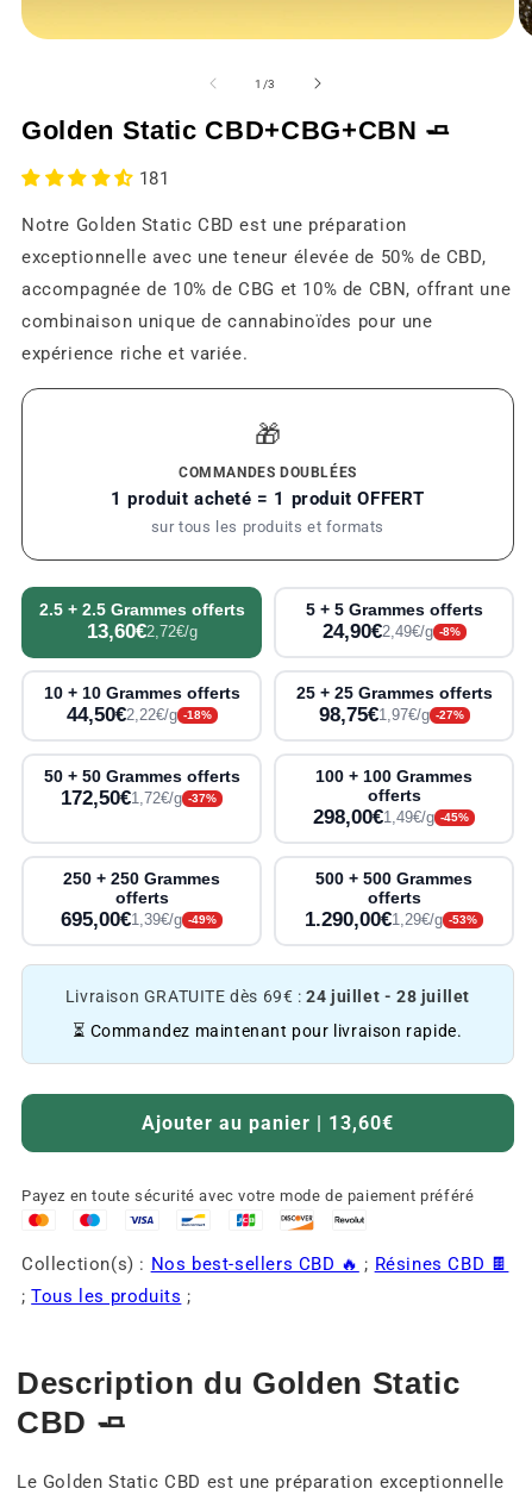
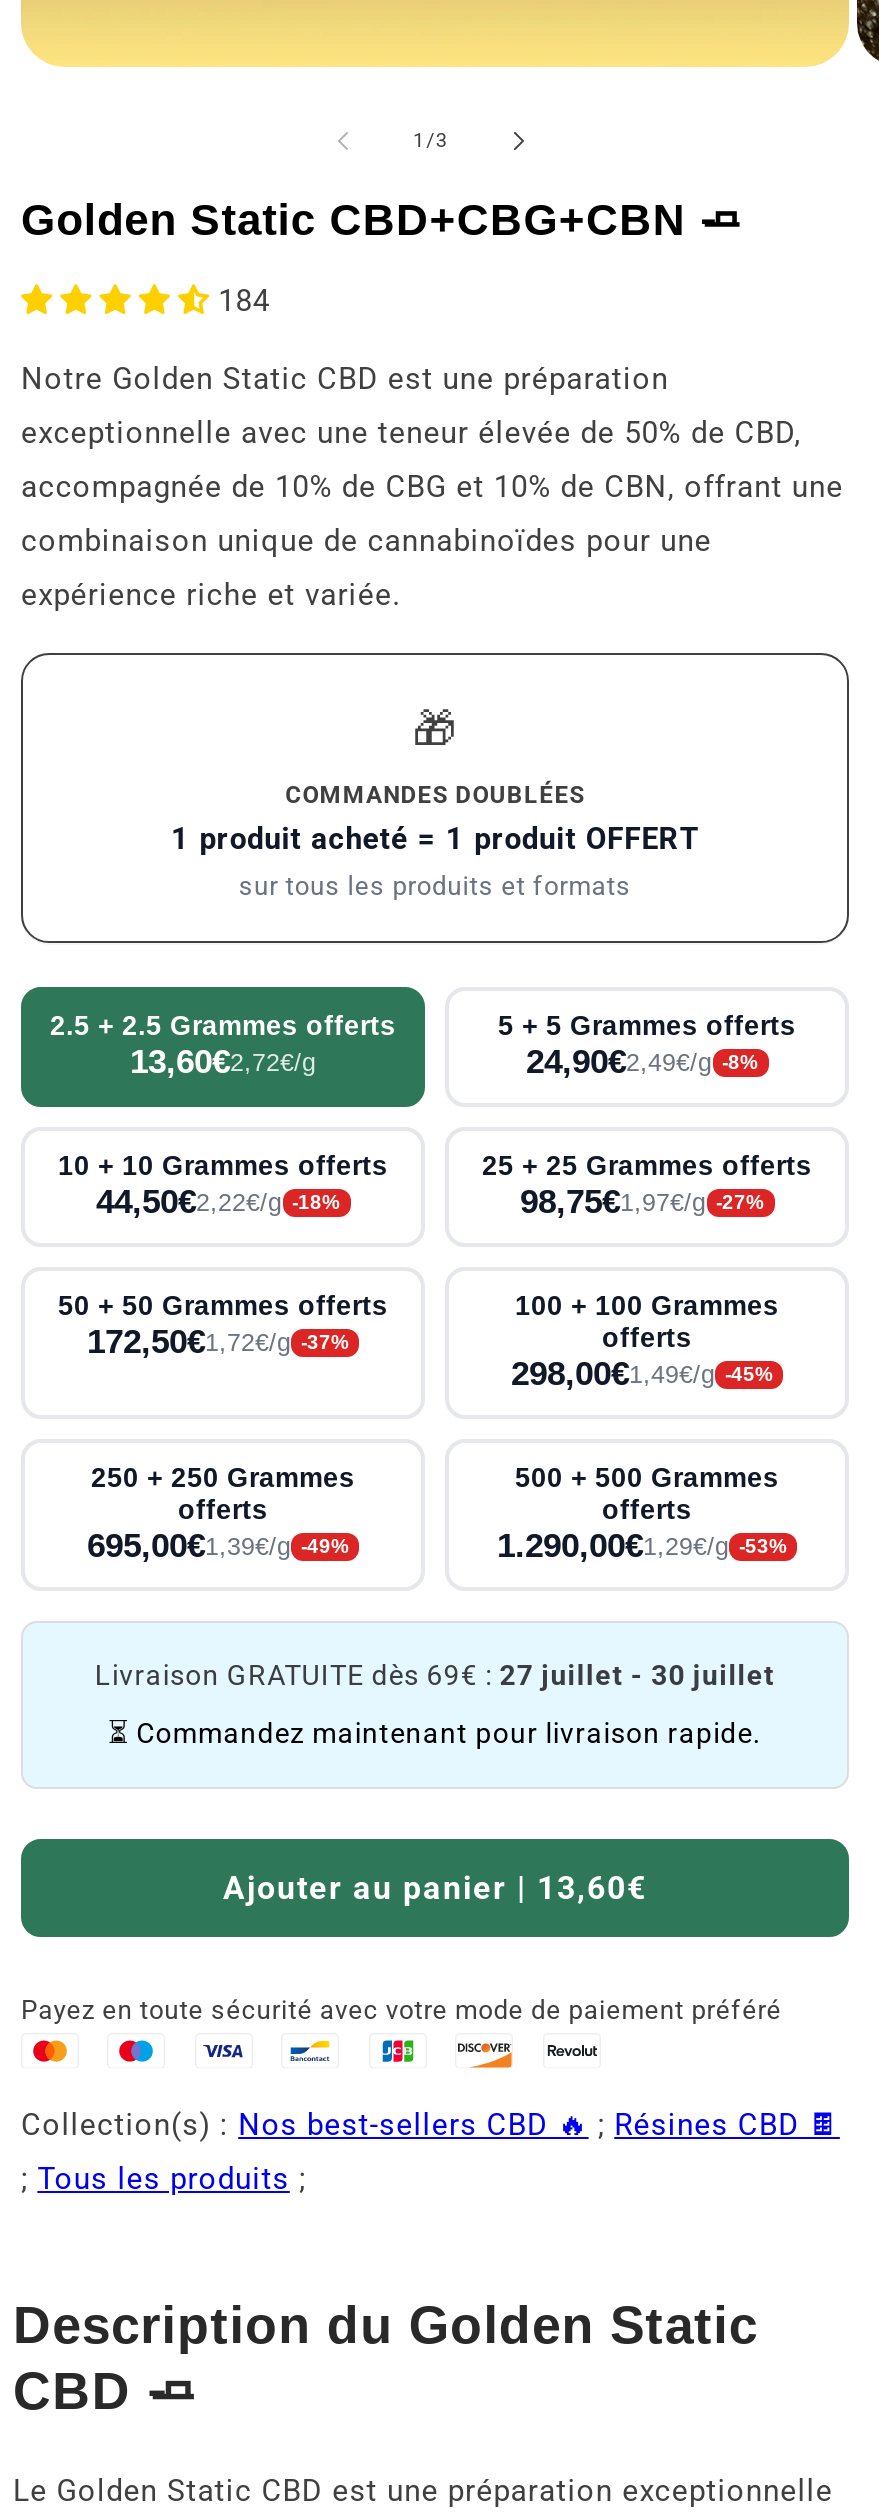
- 181
+ 184

- Livraison GRATUITE dès 69€ : 24 juillet - 28 juillet
+ Livraison GRATUITE dès 69€ : 27 juillet - 30 juillet
